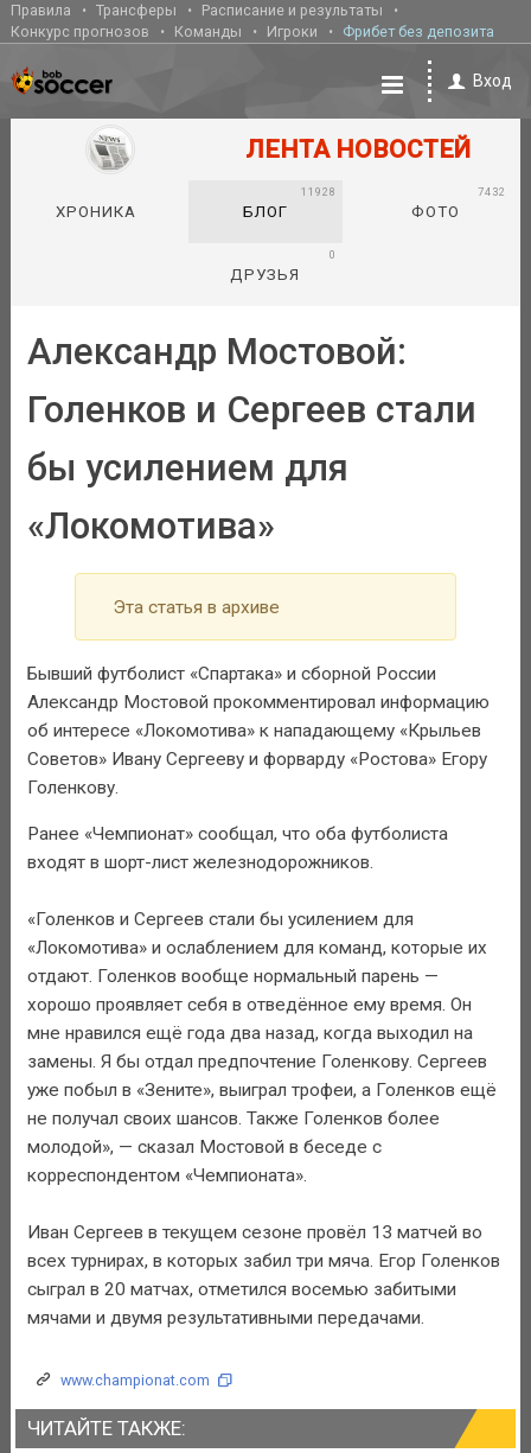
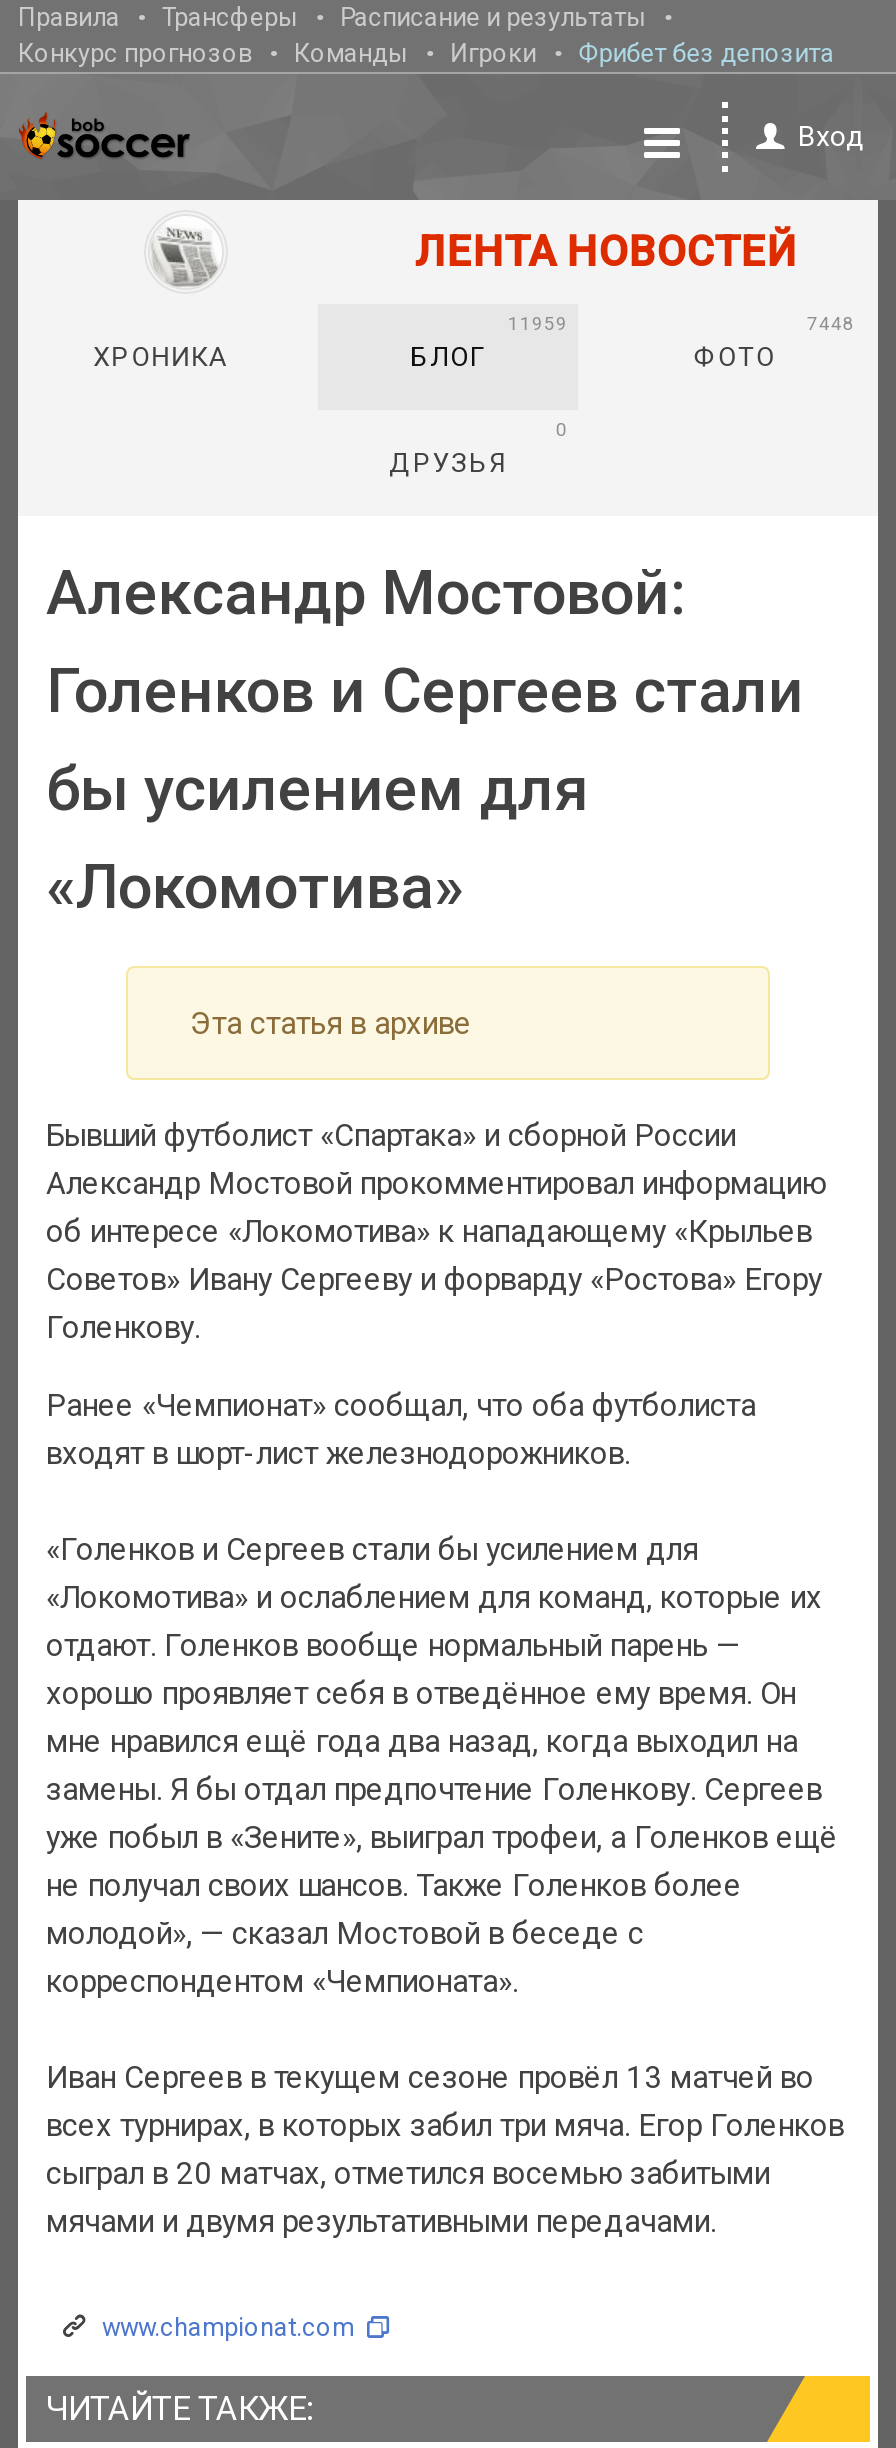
- 11928
+ 11959

- 7432
+ 7448
